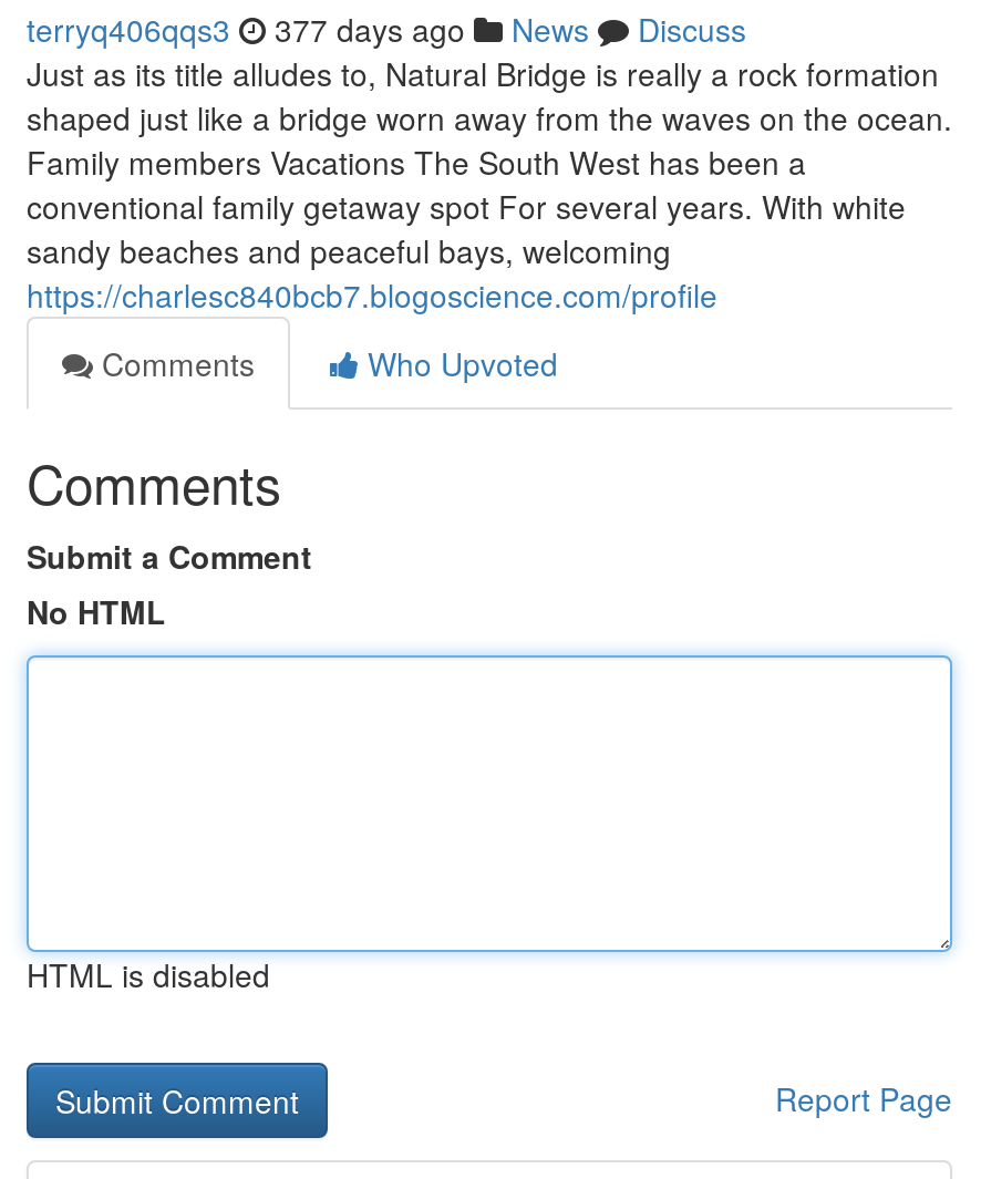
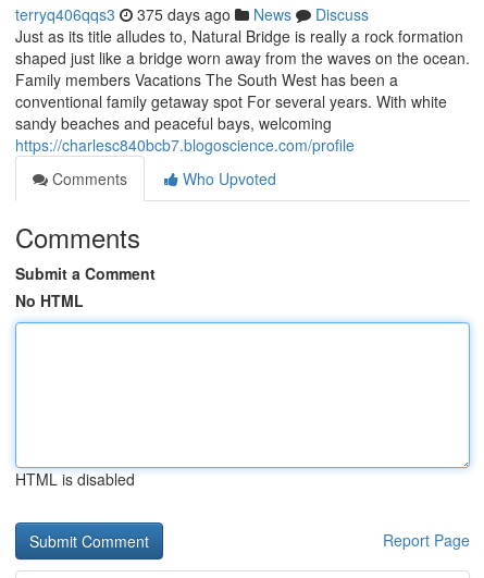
- terryq406qqs3 377 days ago News Discuss
+ terryq406qqs3 375 days ago News Discuss
